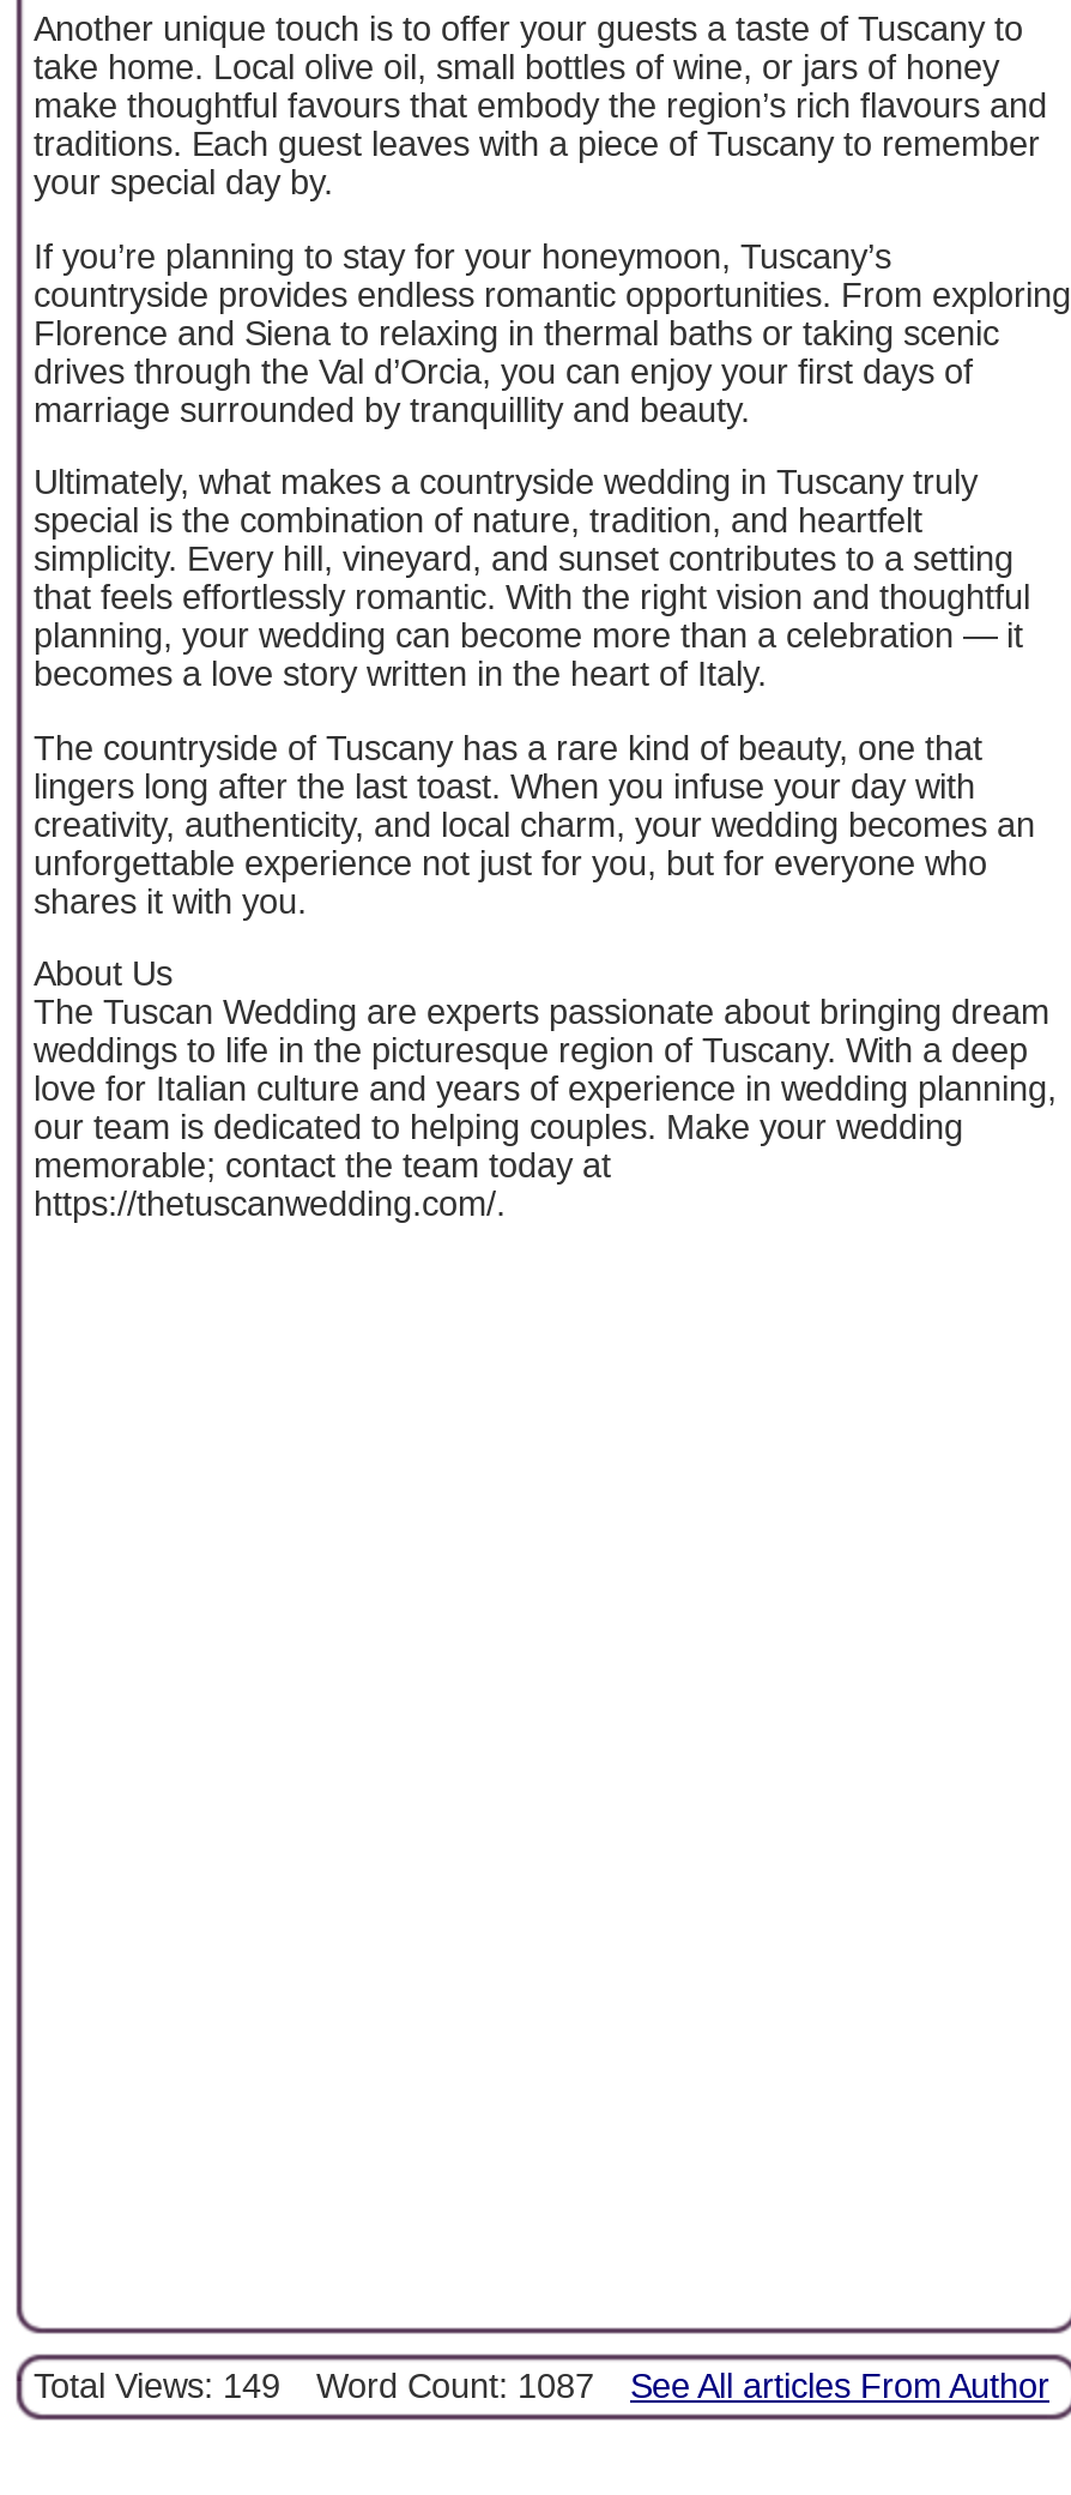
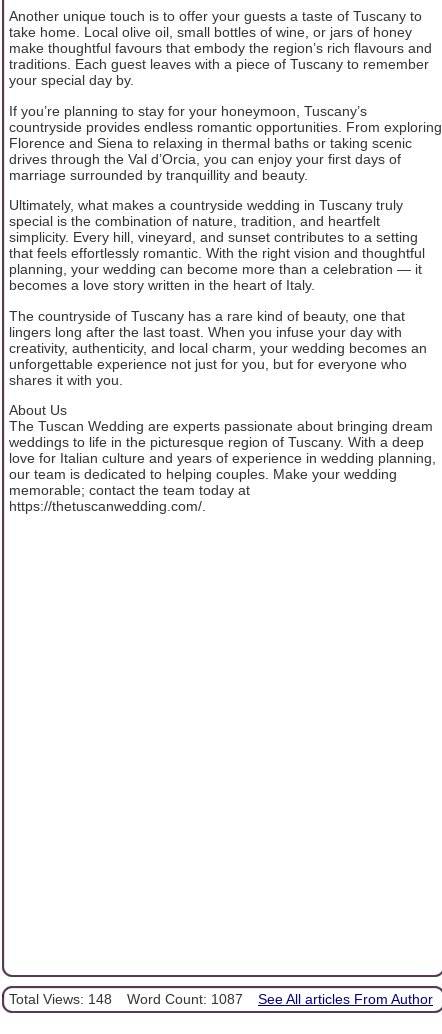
- Total Views: 149 Word Count: 1087 See All articles From Author
+ Total Views: 148 Word Count: 1087 See All articles From Author
